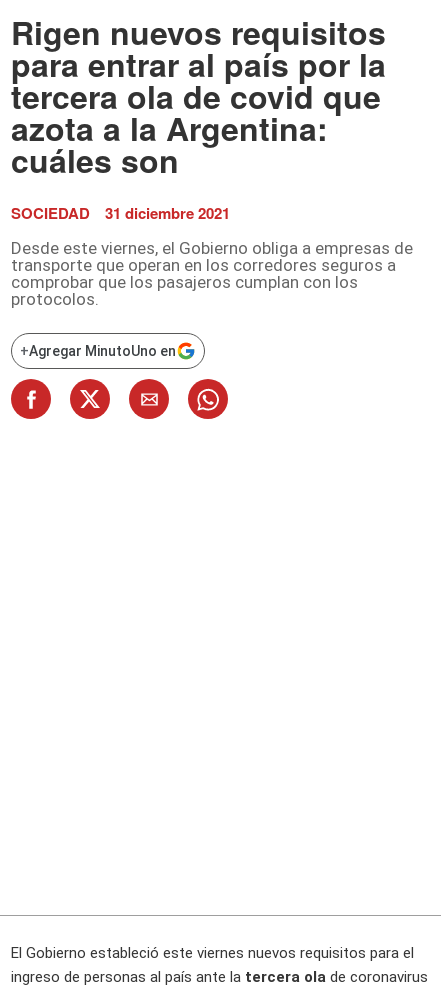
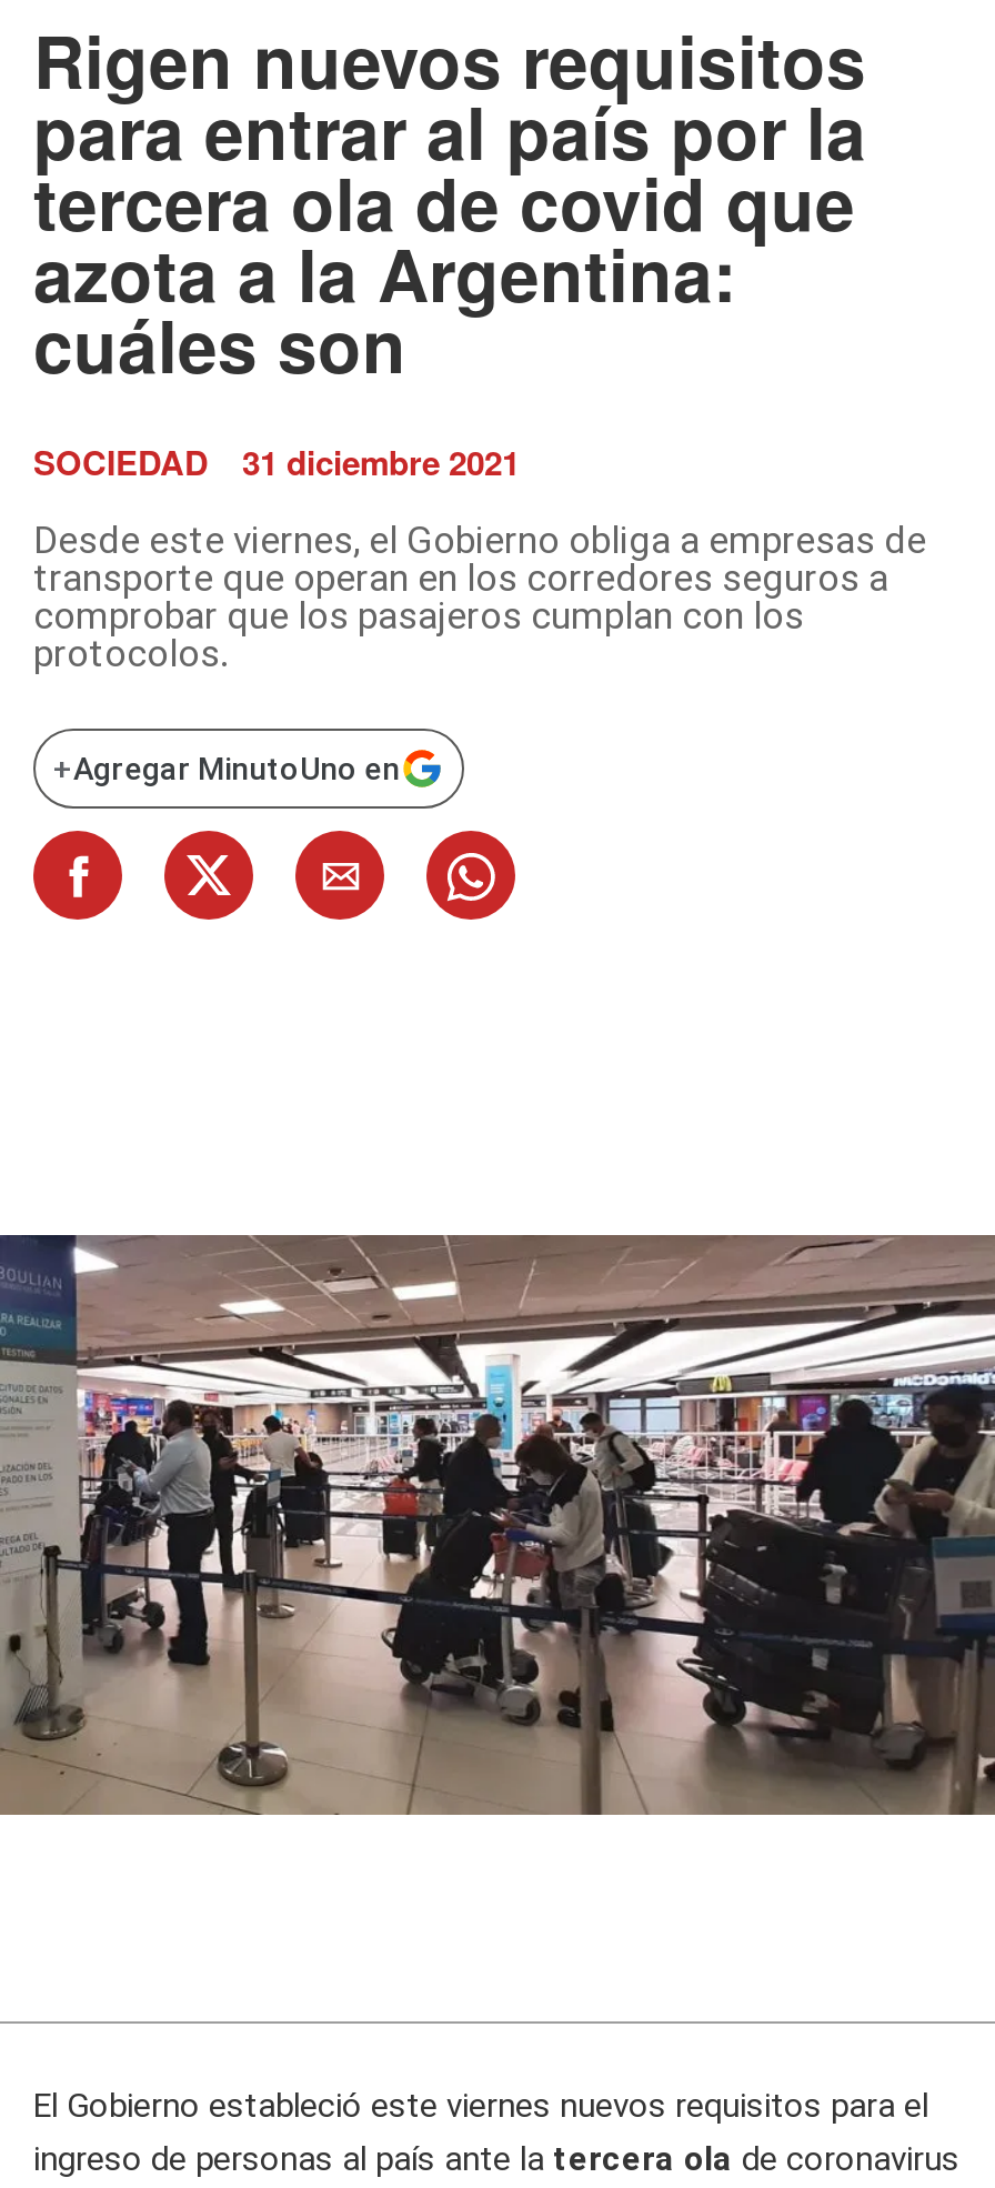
+ [image]
